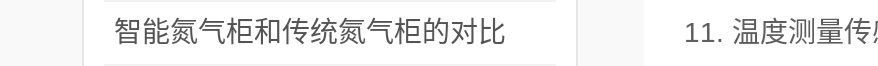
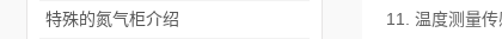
- 智能氮气柜和传统氮气柜的对比
+ 特殊的氮气柜介绍
